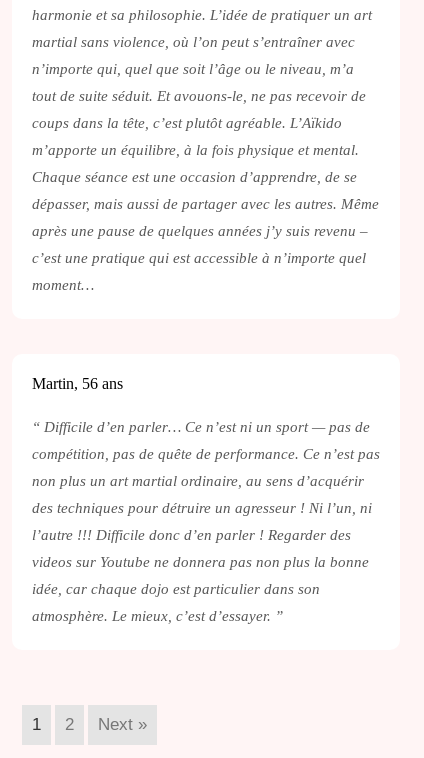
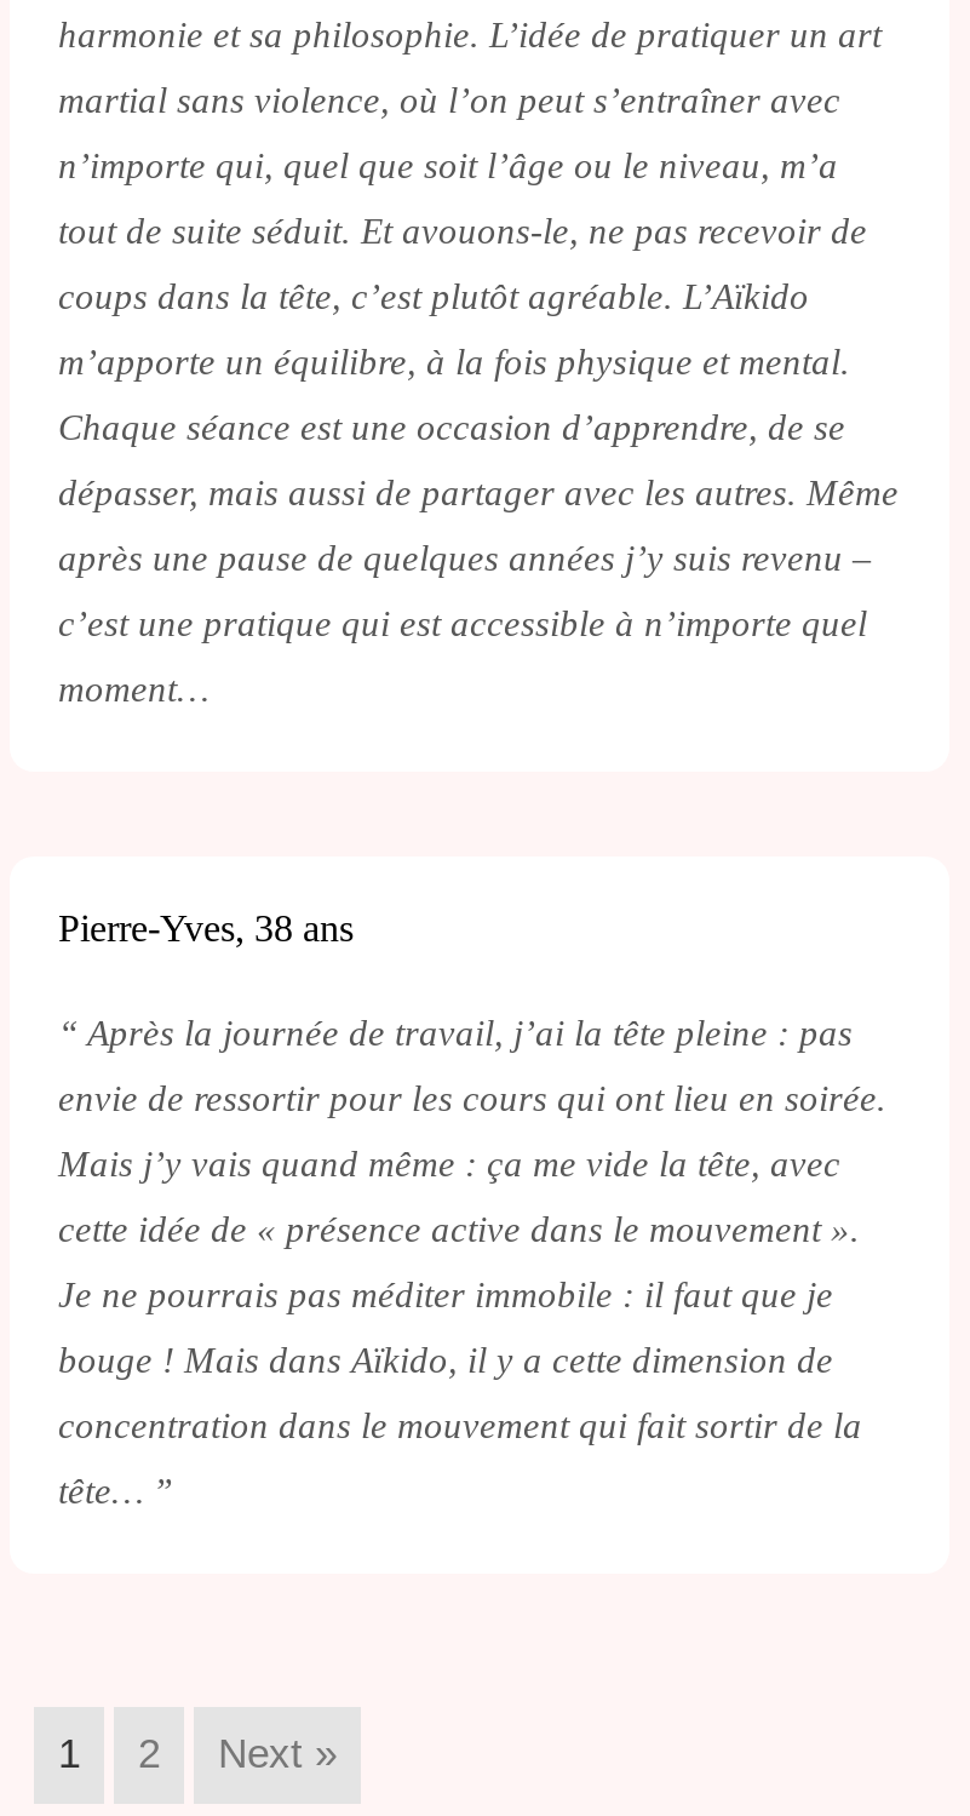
- Martin, 56 ans
+ Pierre-Yves, 38 ans

- “ Difficile d’en parler… Ce n’est ni un sport — pas de
+ “ Après la journée de travail, j’ai la tête pleine : pas

- compétition, pas de quête de performance. Ce n’est pas
+ envie de ressortir pour les cours qui ont lieu en soirée.

- non plus un art martial ordinaire, au sens d’acquérir
+ Mais j’y vais quand même : ça me vide la tête, avec

- des techniques pour détruire un agresseur ! Ni l’un, ni
+ cette idée de « présence active dans le mouvement ».

- l’autre !!! Difficile donc d’en parler ! Regarder des
+ Je ne pourrais pas méditer immobile : il faut que je

- videos sur Youtube ne donnera pas non plus la bonne
+ bouge ! Mais dans Aïkido, il y a cette dimension de

- idée, car chaque dojo est particulier dans son
+ concentration dans le mouvement qui fait sortir de la

- atmosphère. Le mieux, c’est d’essayer. ”
+ tête… ”
